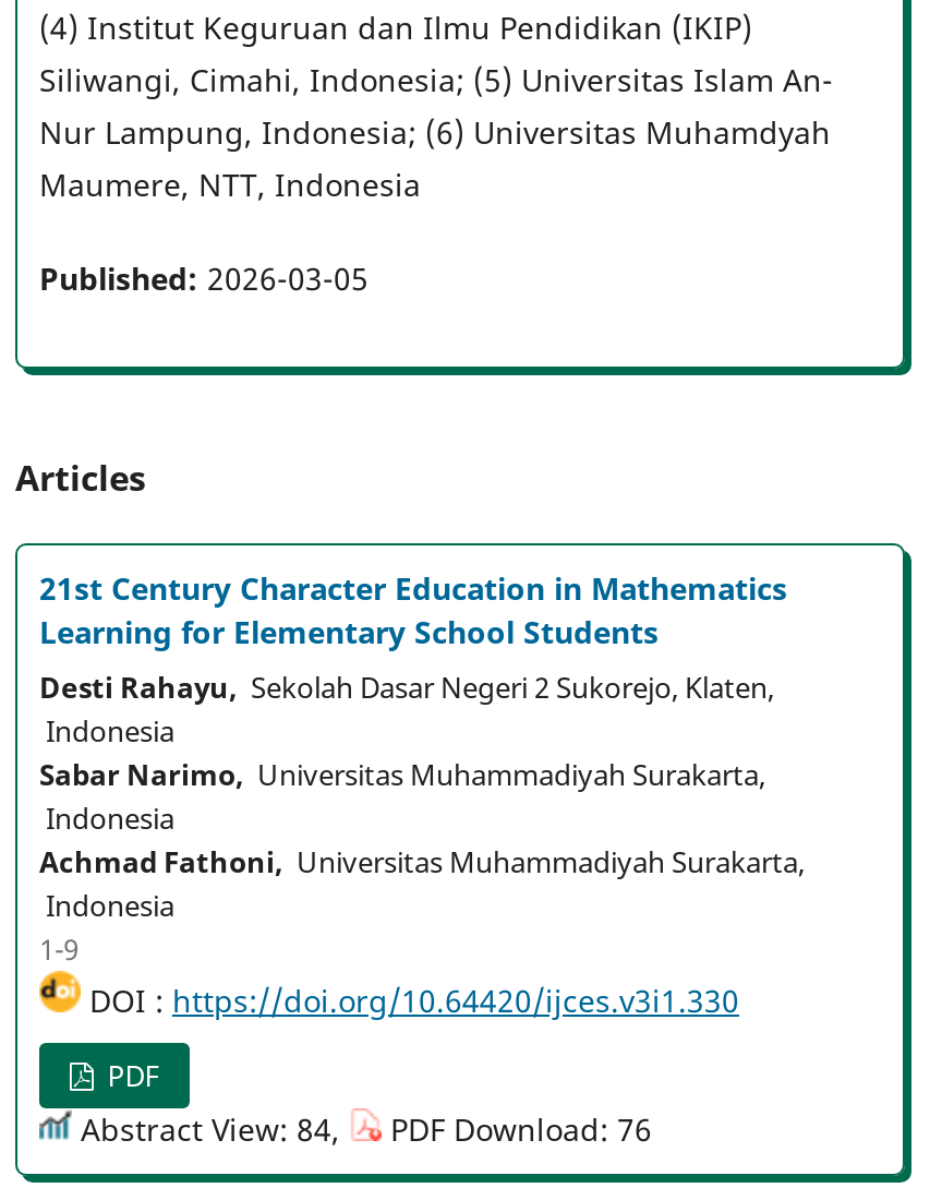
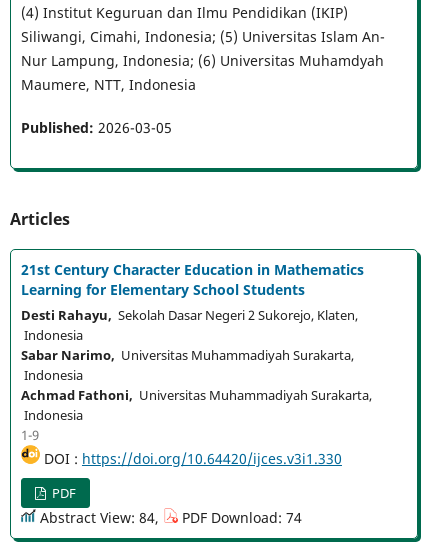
- Abstract View: 84, PDF Download: 76
+ Abstract View: 84, PDF Download: 74
